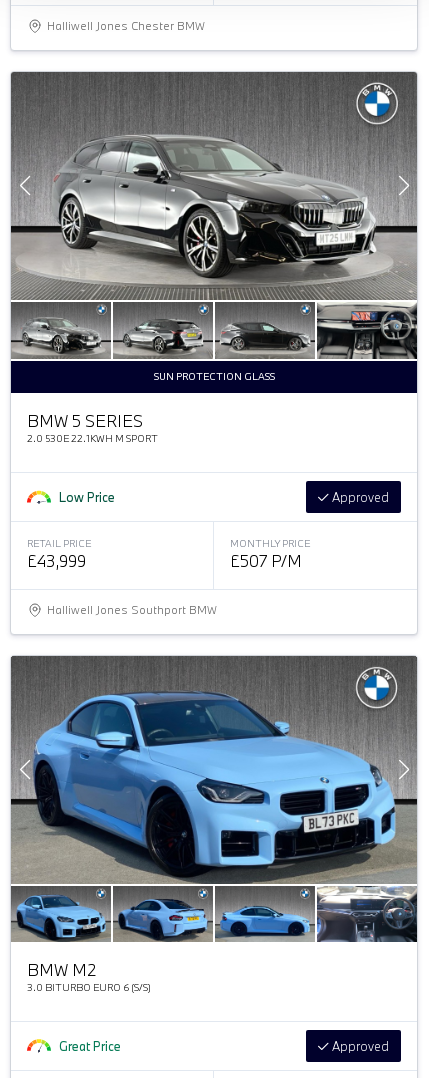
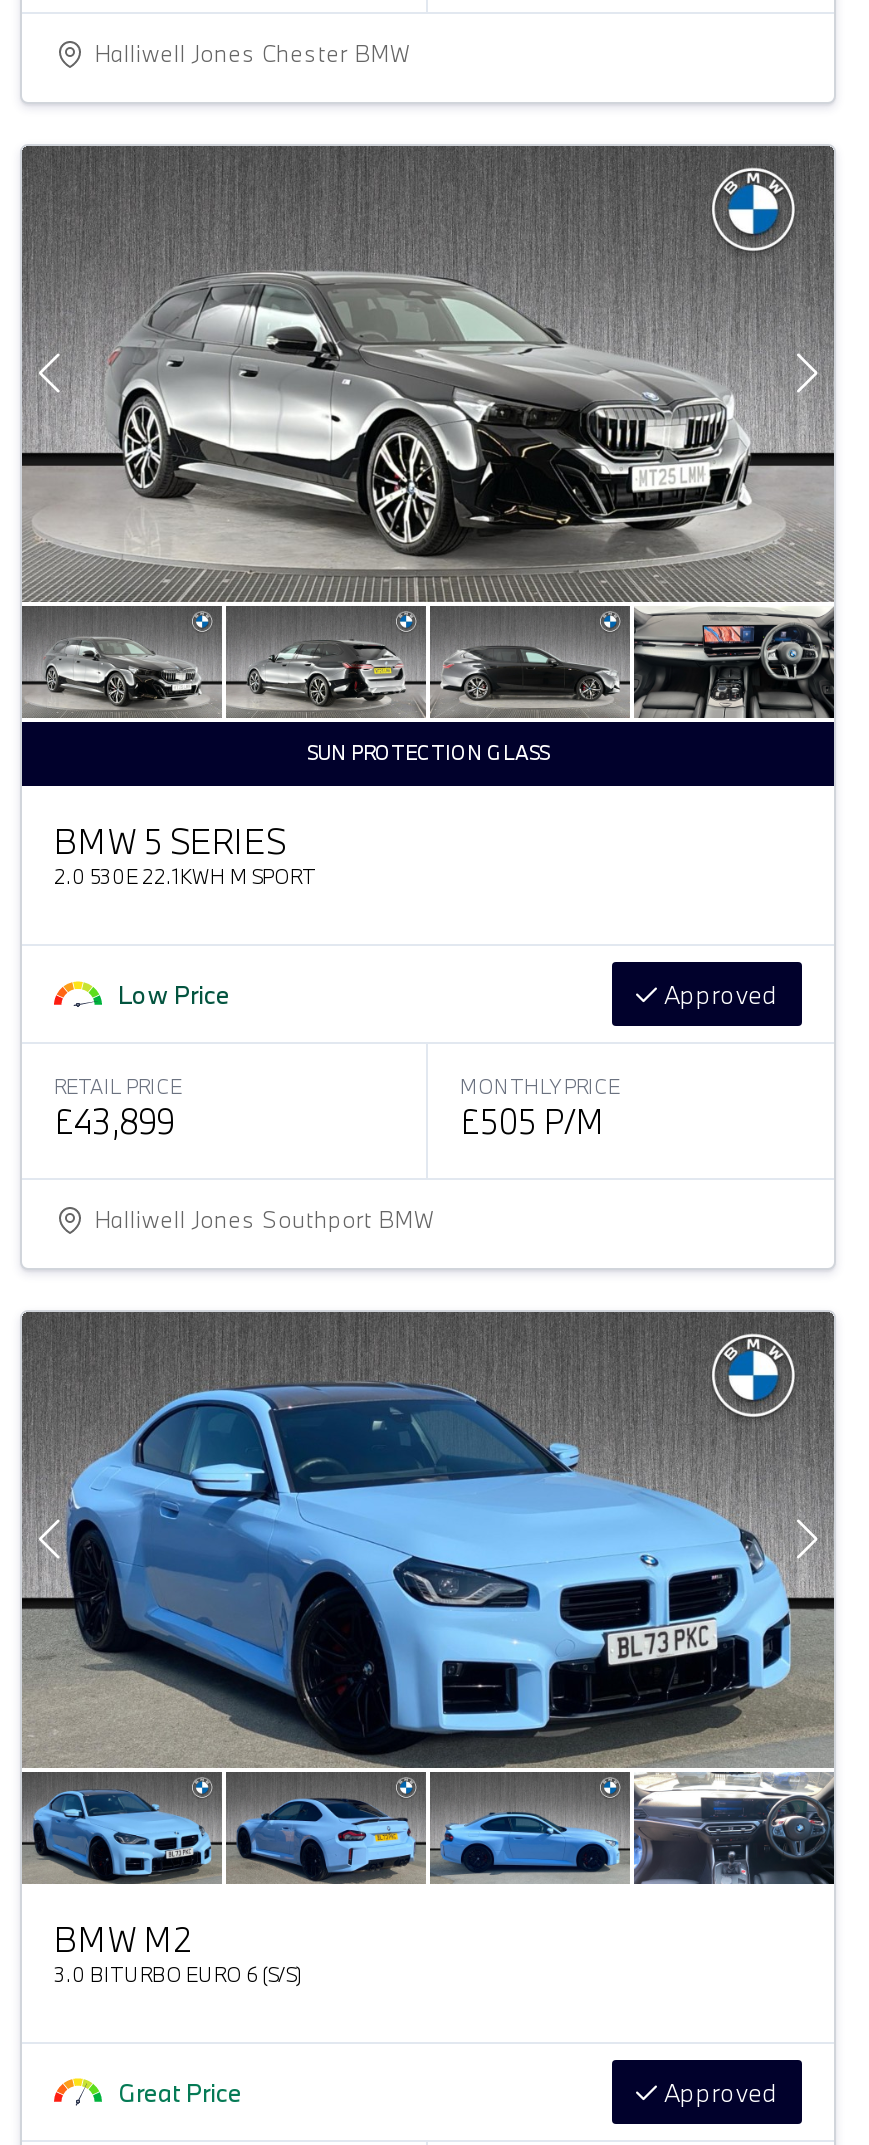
- £43,999
+ £43,899

- £507 P/M
+ £505 P/M
